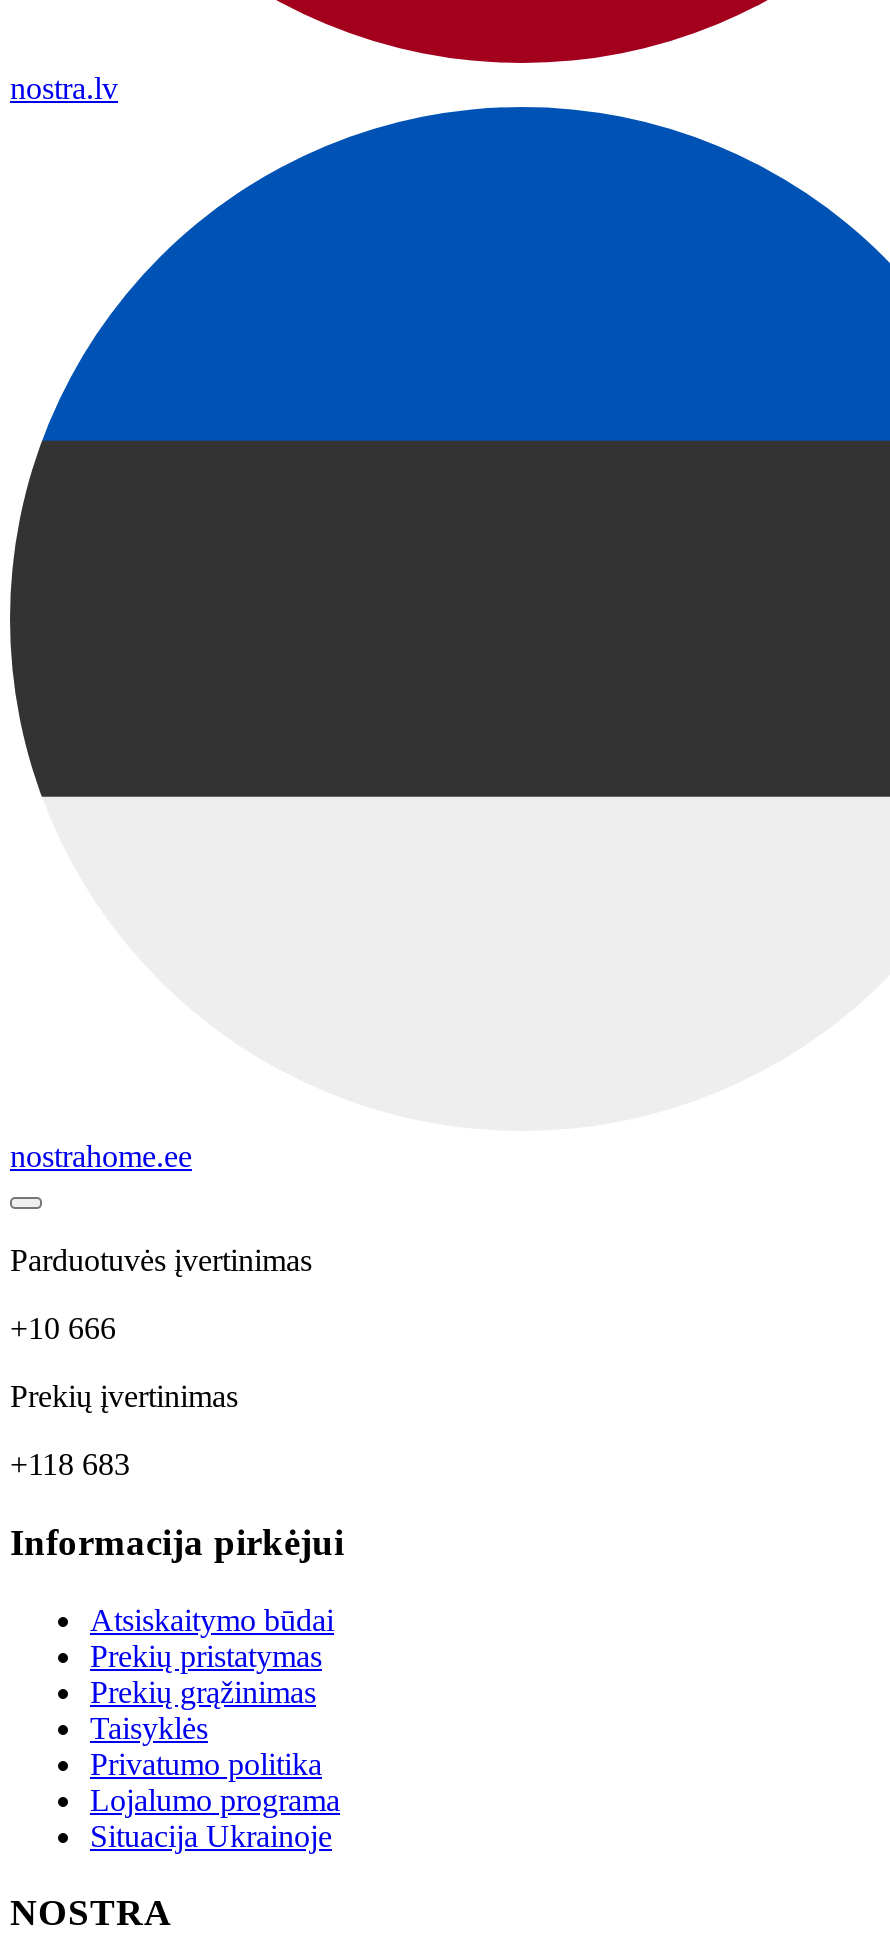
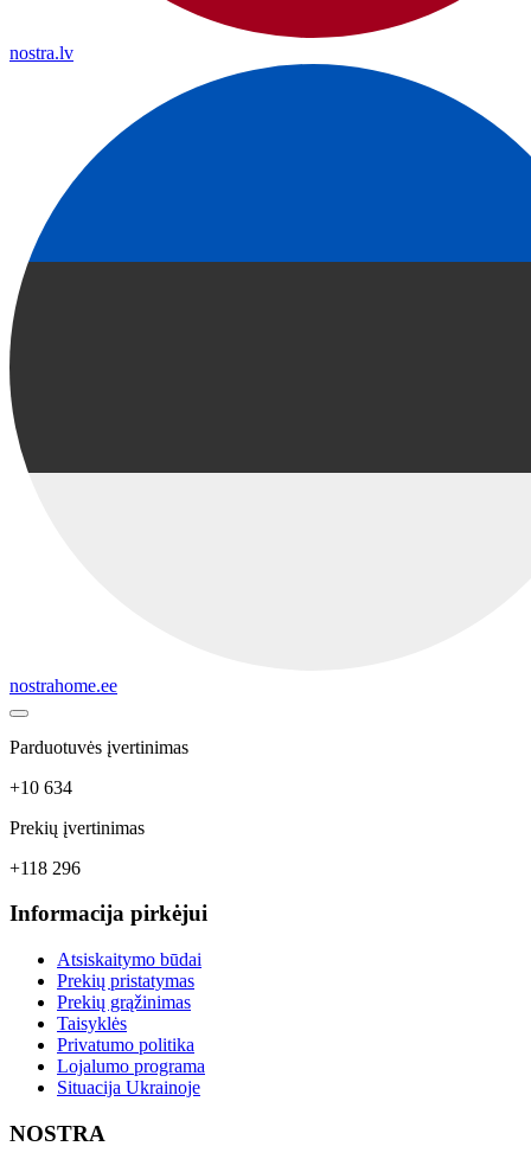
- +10 666
+ +10 634

- +118 683
+ +118 296
